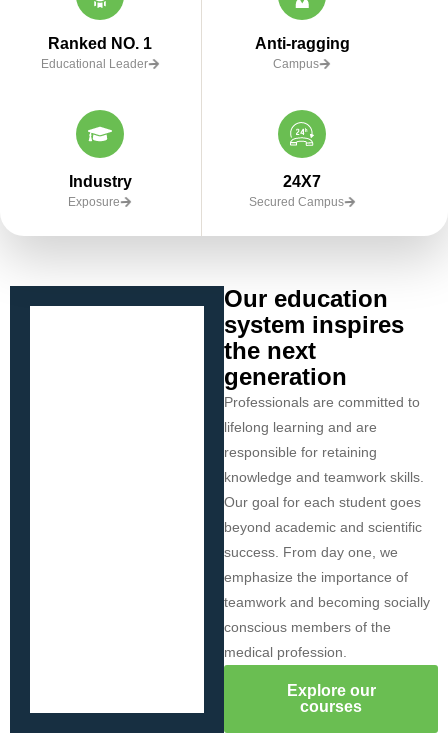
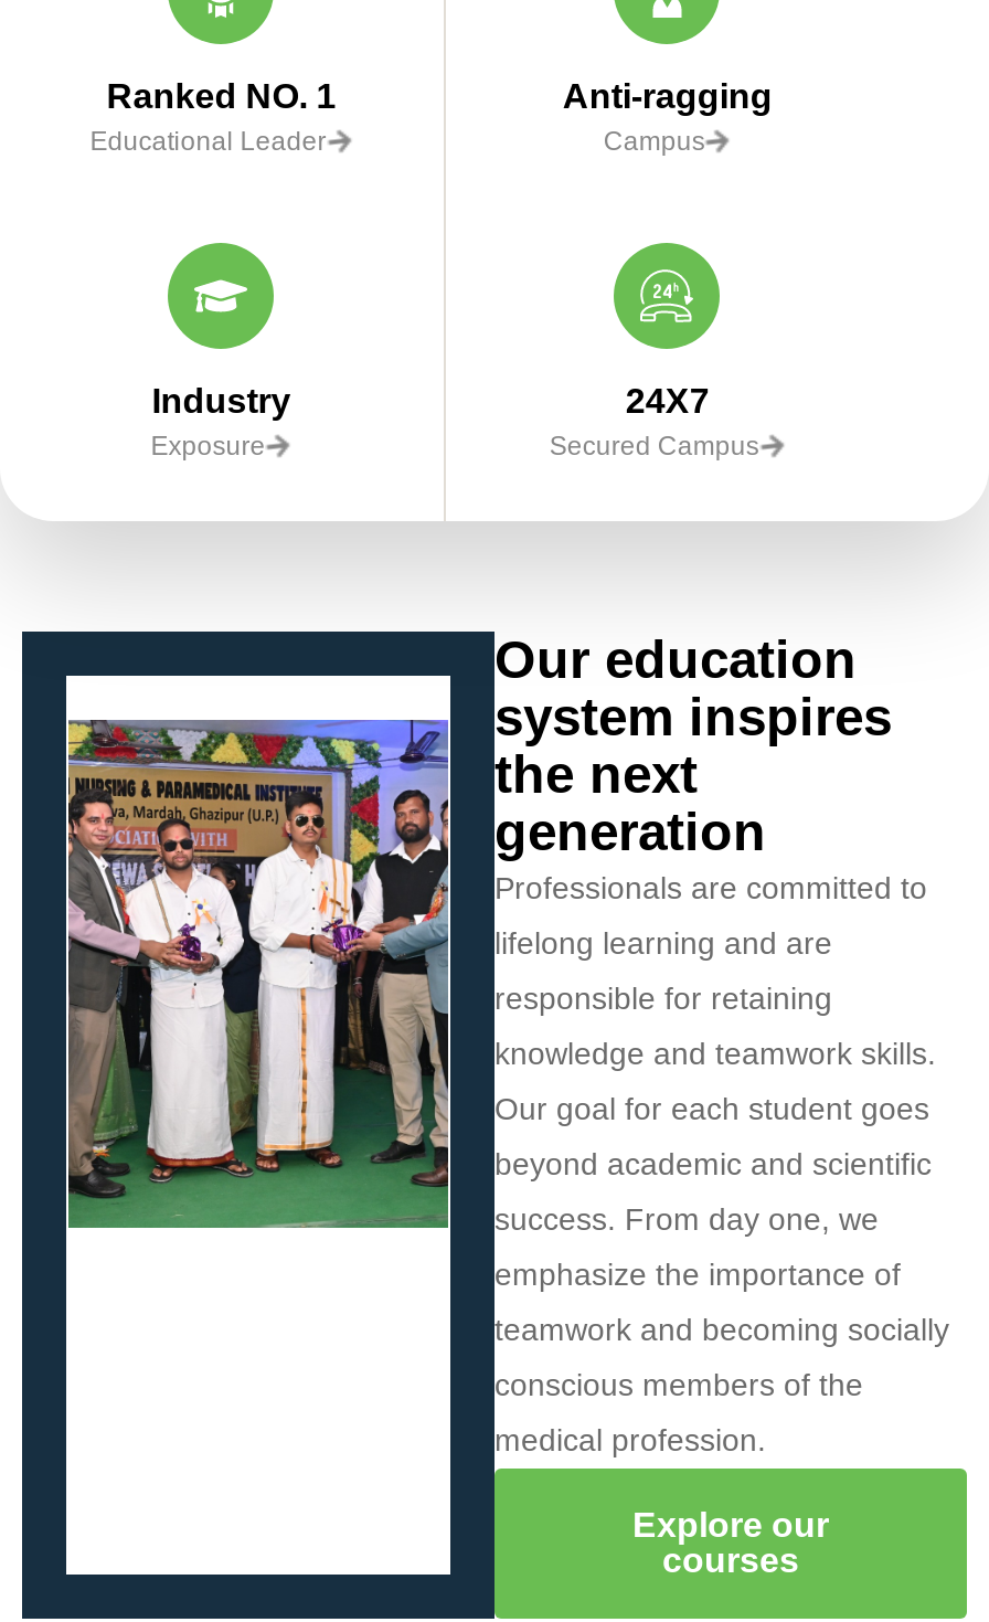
+ [image]
